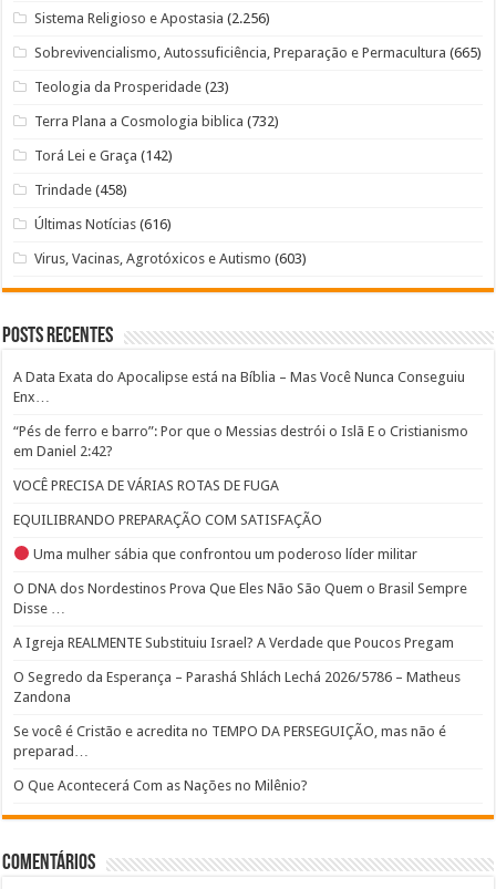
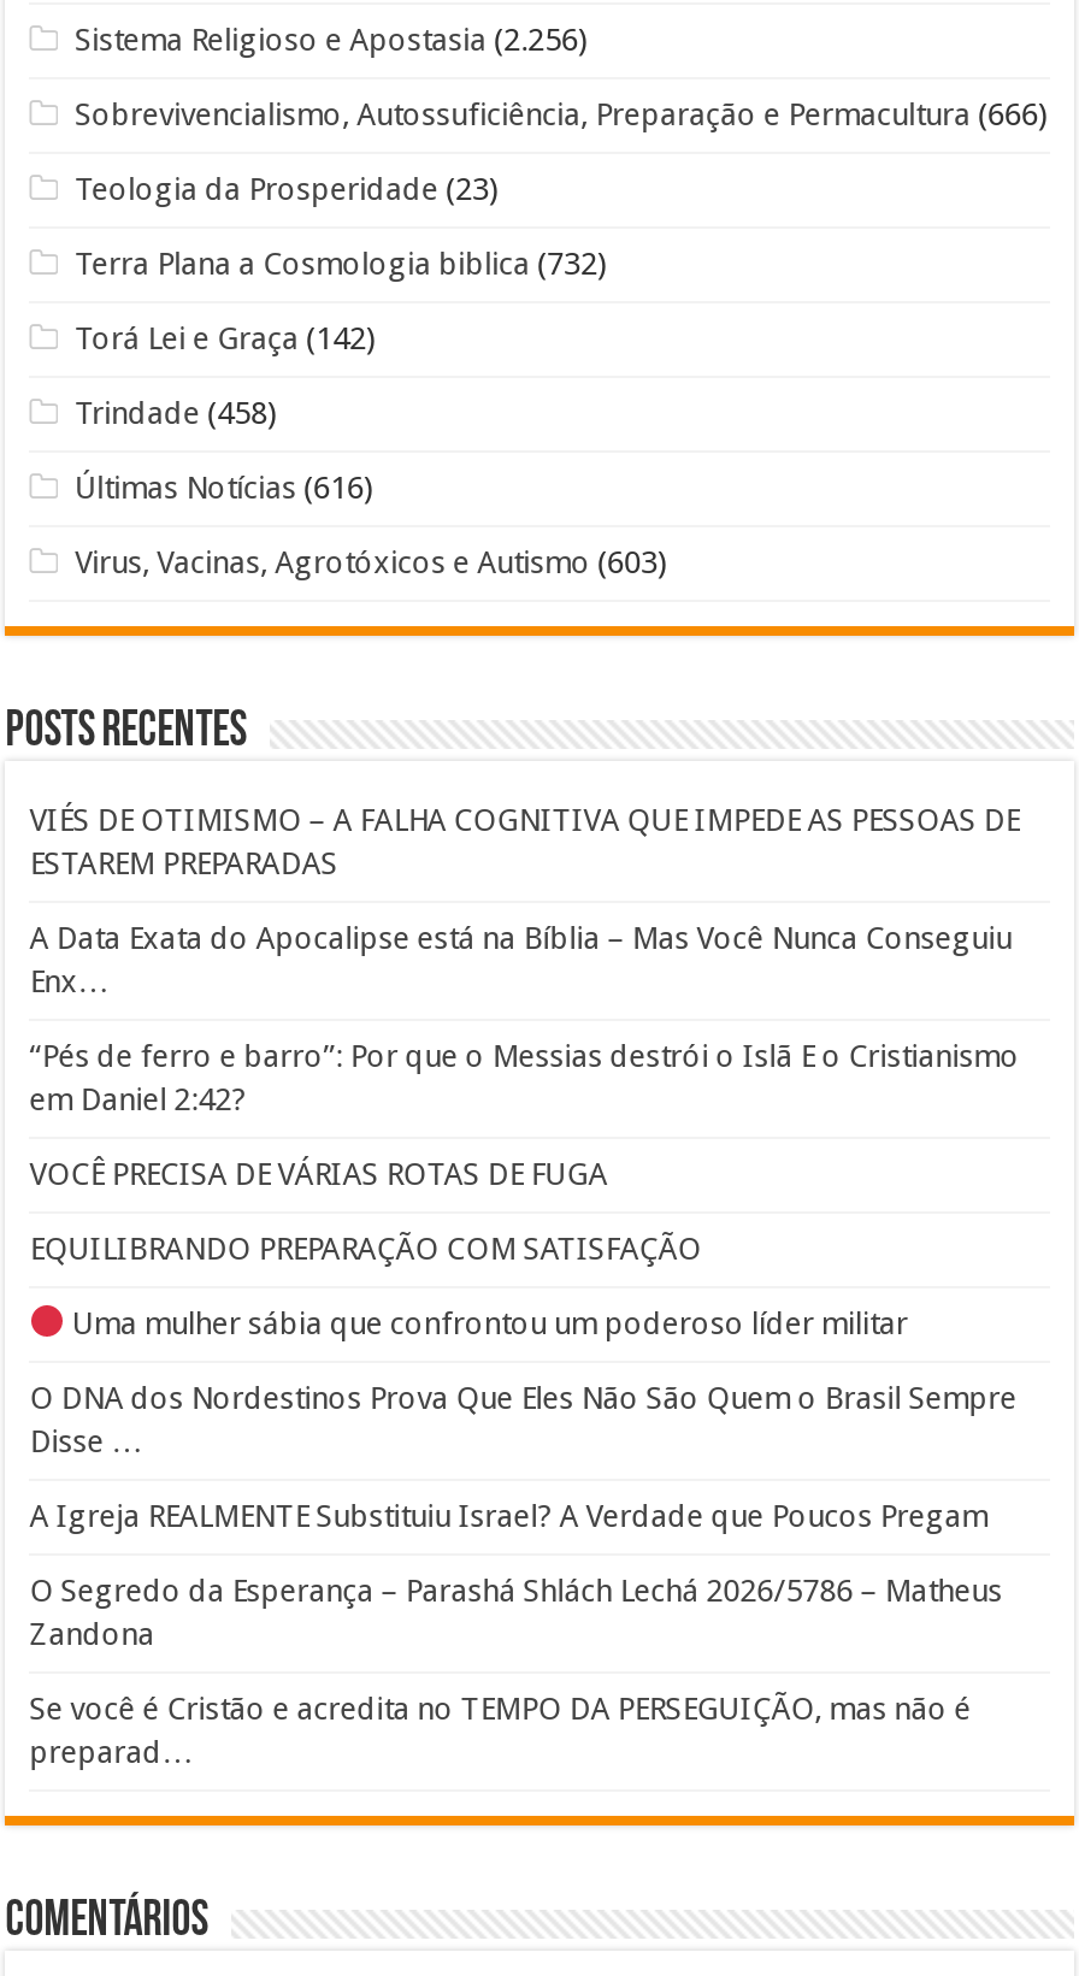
- Sobrevivencialismo, Autossuficiência, Preparação e Permacultura (665)
+ Sobrevivencialismo, Autossuficiência, Preparação e Permacultura (666)

+ VIÉS DE OTIMISMO – A FALHA COGNITIVA QUE IMPEDE AS PESSOAS DE
+ ESTAREM PREPARADAS

moved down: A Data Exata do Apocalipse está na Bíblia – Mas Você Nunca Conseguiu | Enx… | “Pés de ferro e barro”: Por que o Messias destrói o Islã E o Cristianismo | ... | Se você é Cristão e acredita no TEMPO DA PERSEGUIÇÃO, mas não é | preparad…

- O Que Acontecerá Com as Nações no Milênio?
